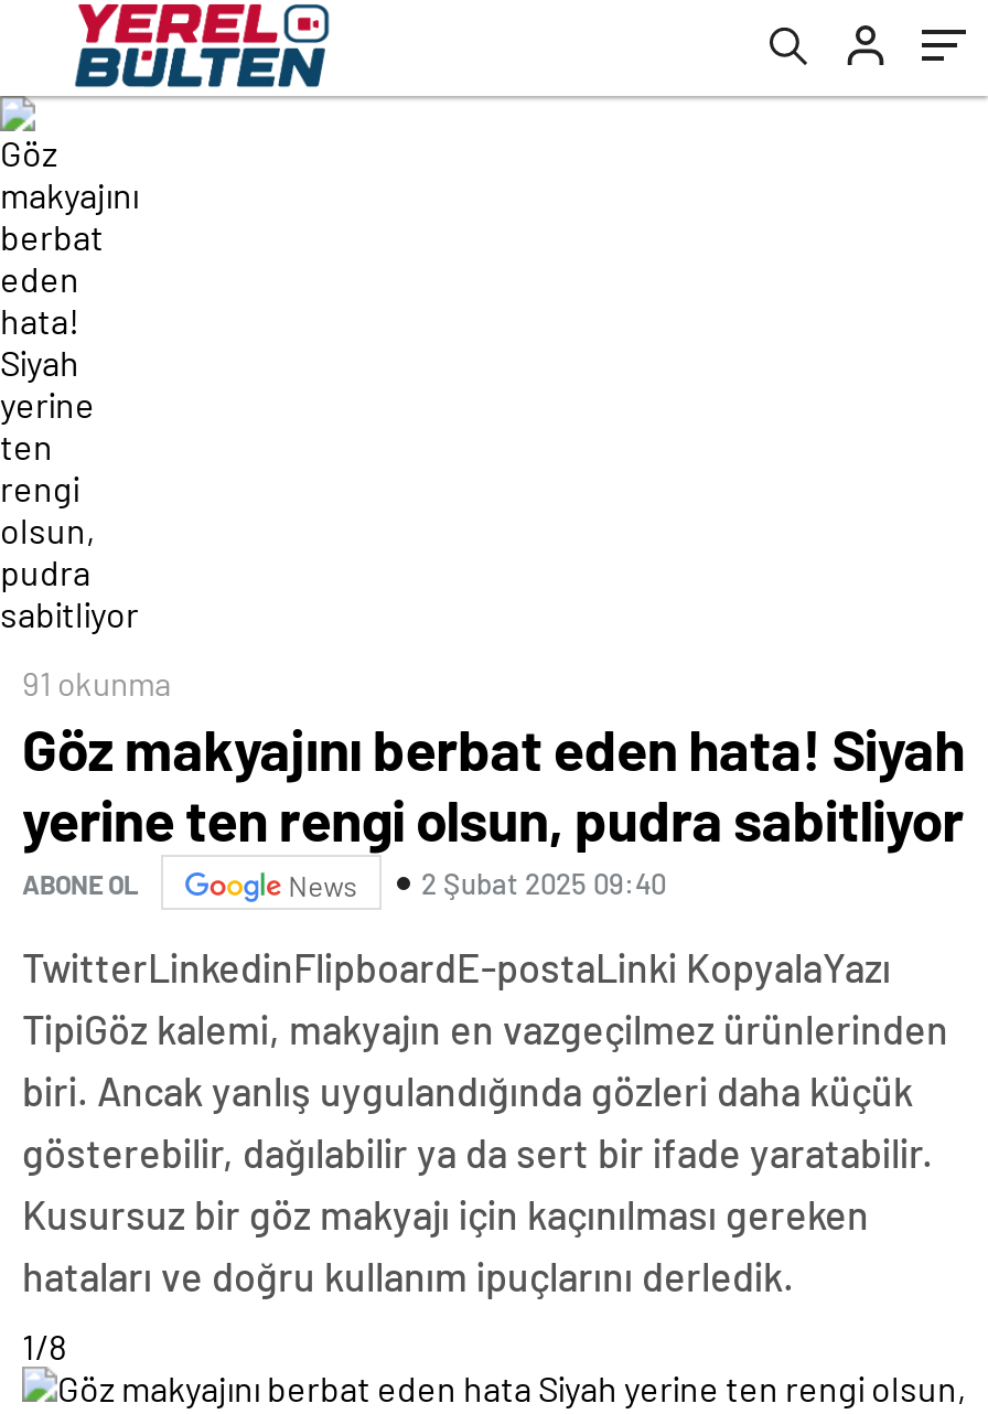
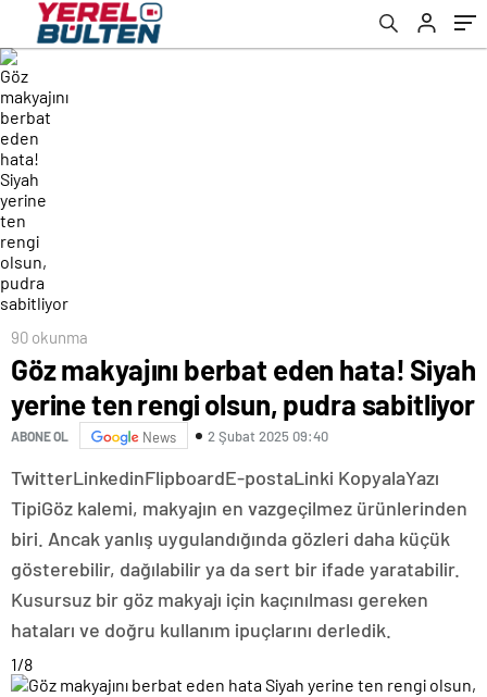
- 91 okunma
+ 90 okunma
